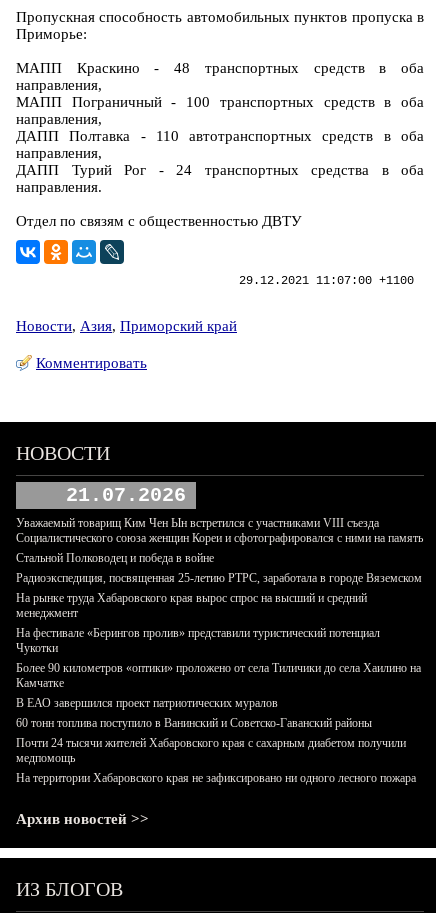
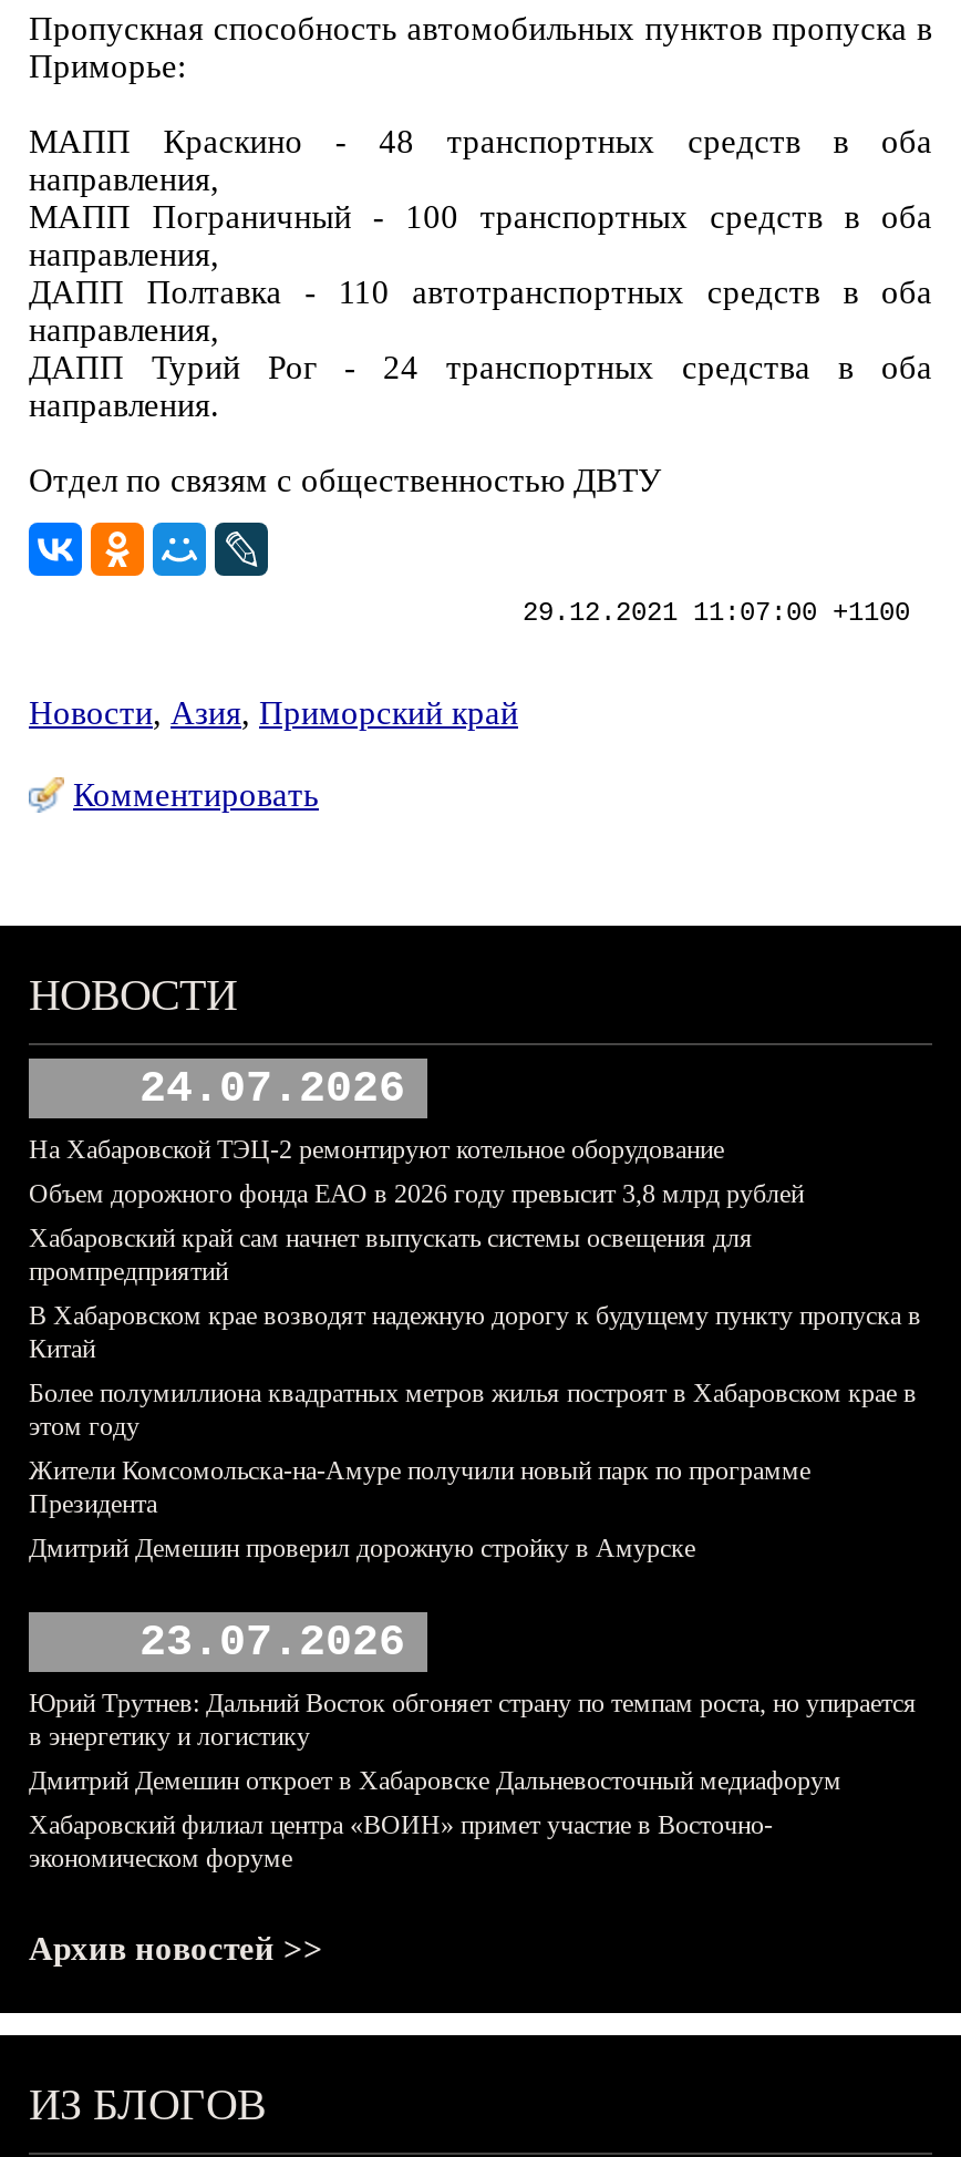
- 21.07.2026
- Уважаемый товарищ Ким Чен Ын встретился с участниками VIII съезда
- Социалистического союза женщин Кореи и сфотографировался с ними на память
- Стальной Полководец и победа в войне
- Радиоэкспедиция, посвященная 25-летию РТРС, заработала в городе Вяземском
- На рынке труда Хабаровского края вырос спрос на высший и средний
- менеджмент
- На фестивале «Берингов пролив» представили туристический потенциал
- Чукотки
- Более 90 километров «оптики» проложено от села Тиличики до села Хаилино на
- Камчатке
- В ЕАО завершился проект патриотических муралов
- 60 тонн топлива поступило в Ванинский и Советско-Гаванский районы
- Почти 24 тысячи жителей Хабаровского края с сахарным диабетом получили
- медпомощь
- На территории Хабаровского края не зафиксировано ни одного лесного пожара
+ 24.07.2026
+ На Хабаровской ТЭЦ-2 ремонтируют котельное оборудование
+ Объем дорожного фонда ЕАО в 2026 году превысит 3,8 млрд рублей
+ Хабаровский край сам начнет выпускать системы освещения для
+ промпредприятий
+ В Хабаровском крае возводят надежную дорогу к будущему пункту пропуска в
+ Китай
+ Более полумиллиона квадратных метров жилья построят в Хабаровском крае в
+ этом году
+ Жители Комсомольска-на-Амуре получили новый парк по программе
+ Президента
+ Дмитрий Демешин проверил дорожную стройку в Амурске
+ 23.07.2026
+ Юрий Трутнев: Дальний Восток обгоняет страну по темпам роста, но упирается
+ в энергетику и логистику
+ Дмитрий Демешин откроет в Хабаровске Дальневосточный медиафорум
+ Хабаровский филиал центра «ВОИН» примет участие в Восточно-
+ экономическом форуме
